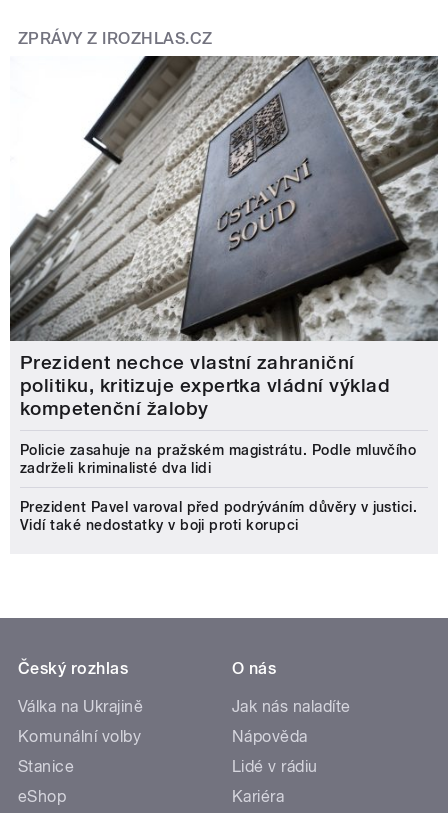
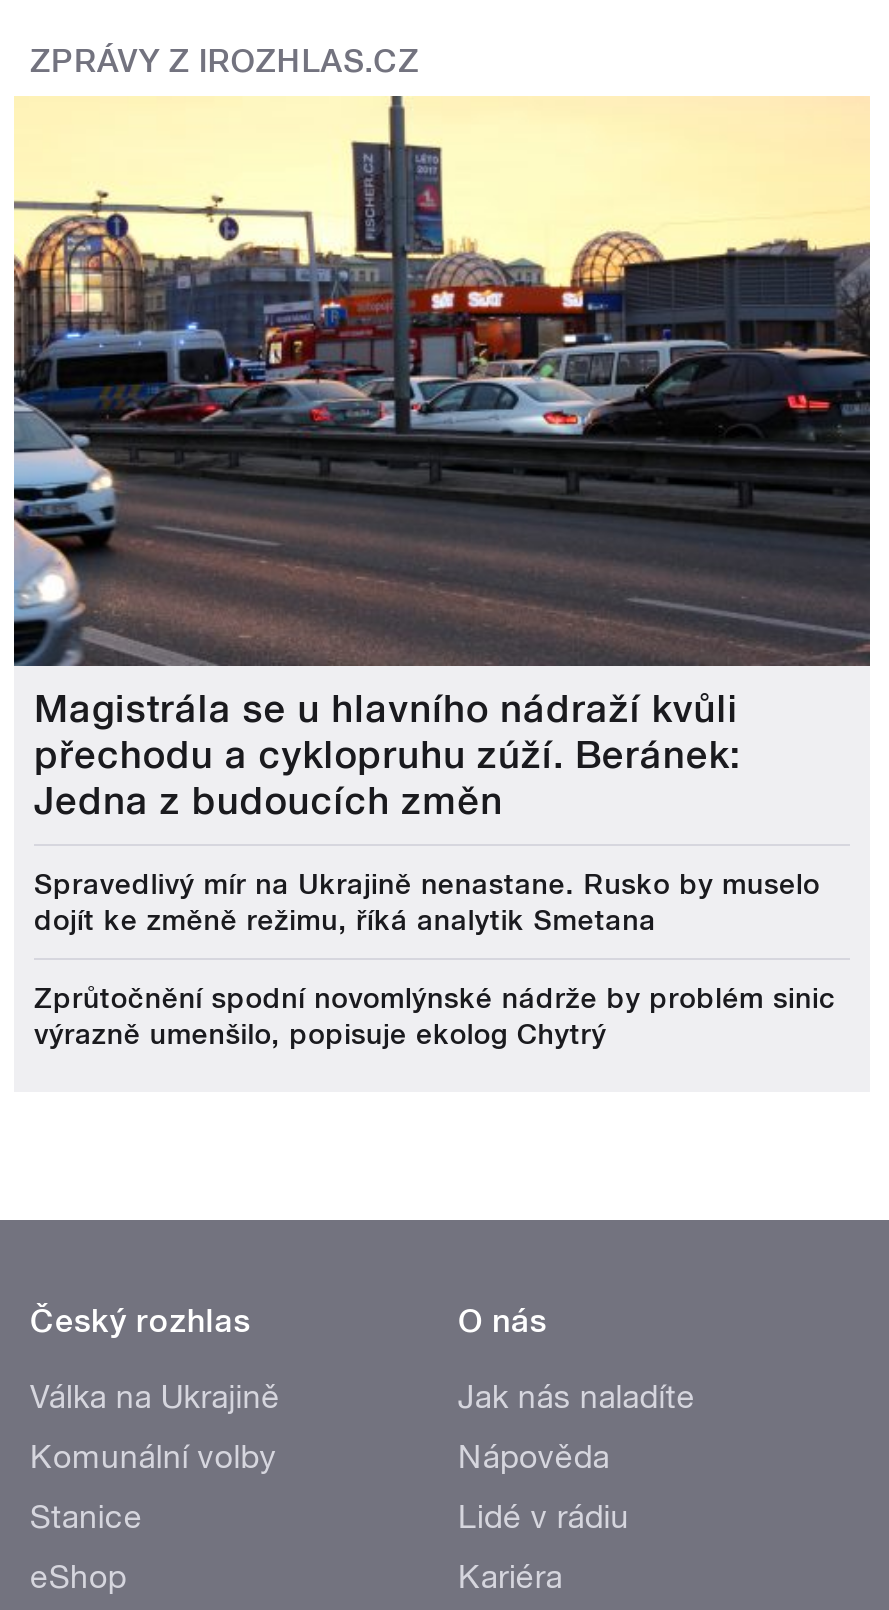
- [image]
- Prezident nechce vlastní zahraniční
- politiku, kritizuje expertka vládní výklad
- kompetenční žaloby
+ [image]
+ Magistrála se u hlavního nádraží kvůli
+ přechodu a cyklopruhu zúží. Beránek:
+ Jedna z budoucích změn

- Policie zasahuje na pražském magistrátu. Podle mluvčího
- zadrželi kriminalisté dva lidi
+ Spravedlivý mír na Ukrajině nenastane. Rusko by muselo
+ dojít ke změně režimu, říká analytik Smetana

- Prezident Pavel varoval před podrýváním důvěry v justici.
- Vidí také nedostatky v boji proti korupci
+ Zprůtočnění spodní novomlýnské nádrže by problém sinic
+ výrazně umenšilo, popisuje ekolog Chytrý
